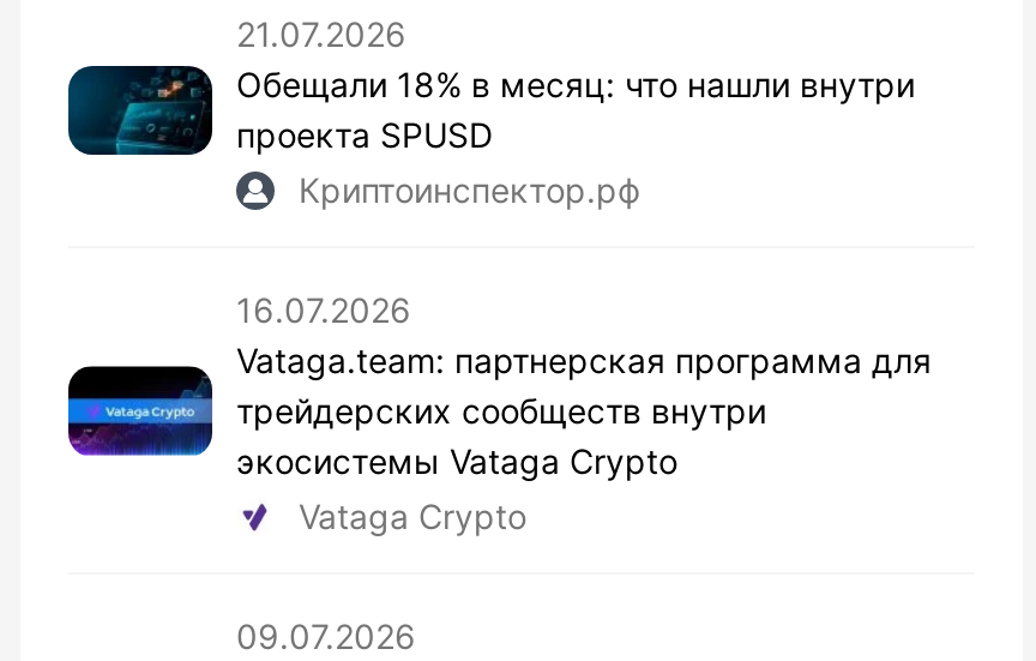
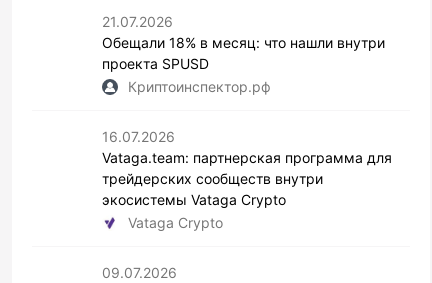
- [image]

- [image]
